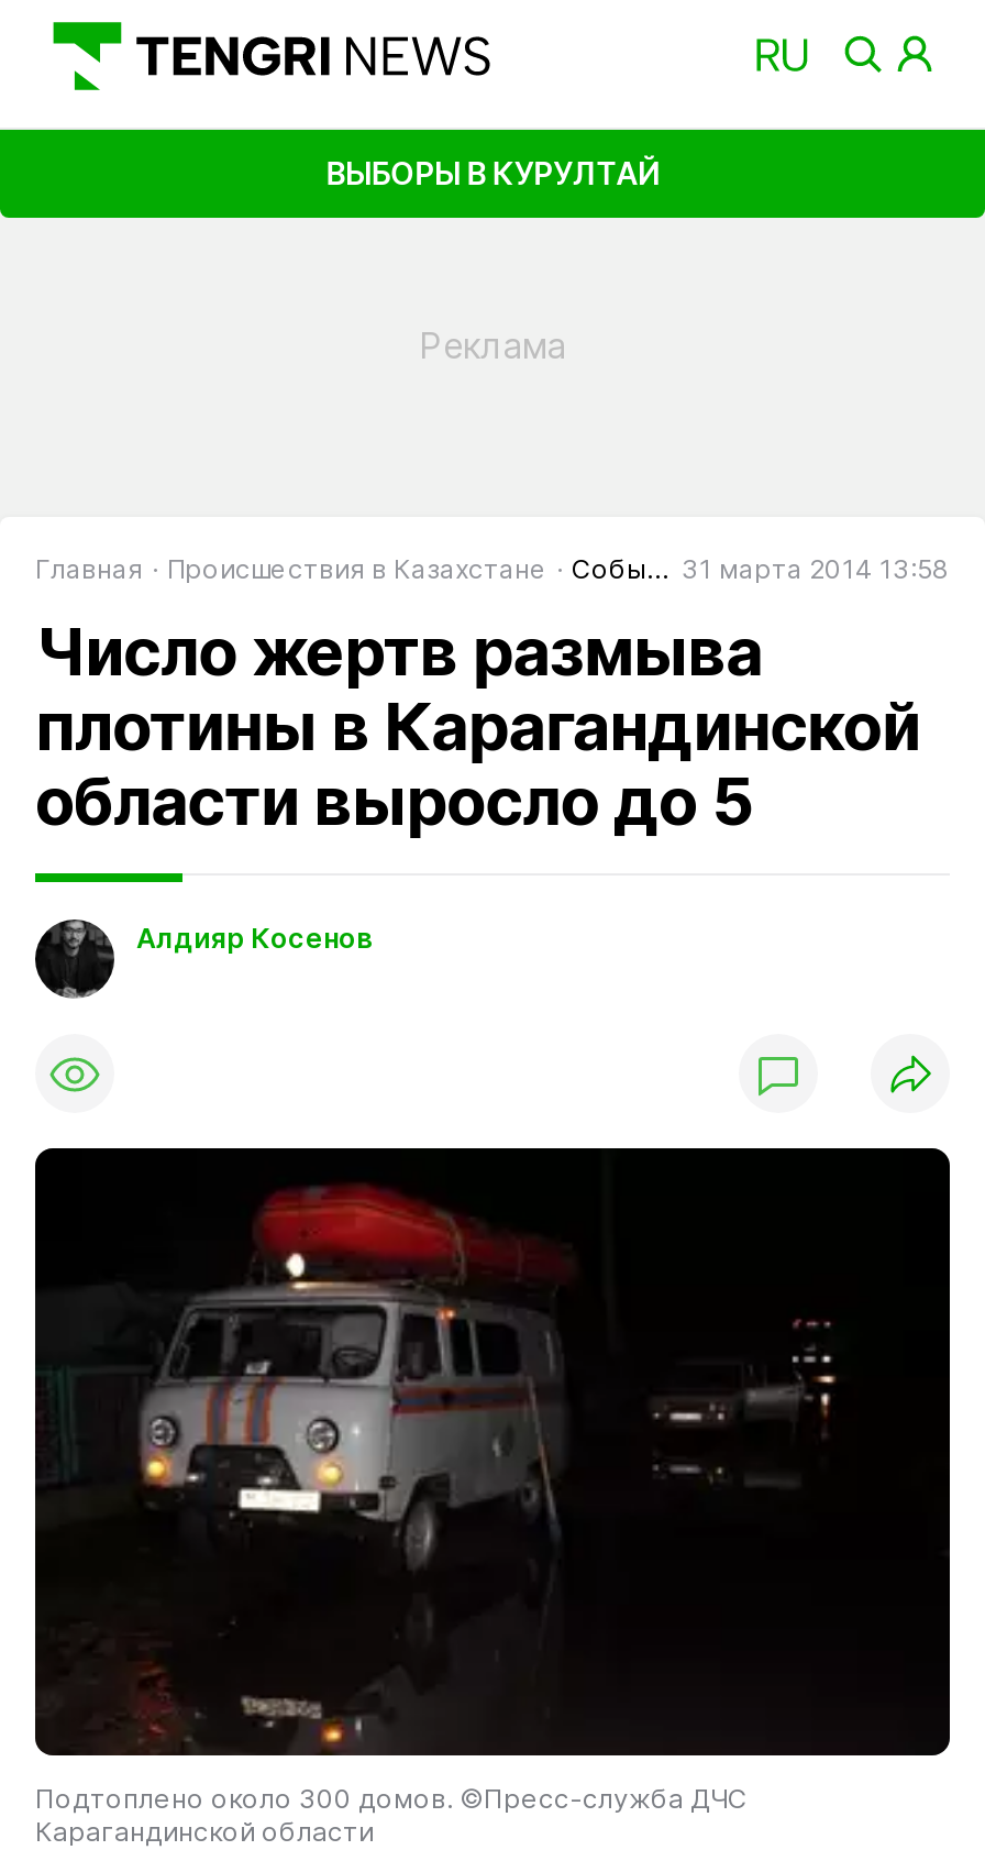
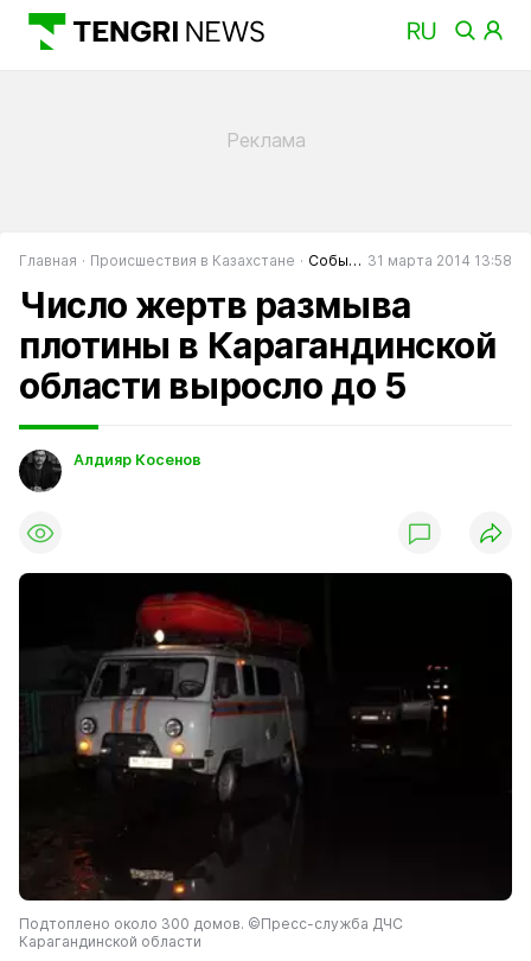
- ВЫБОРЫ В КУРУЛТАЙ
